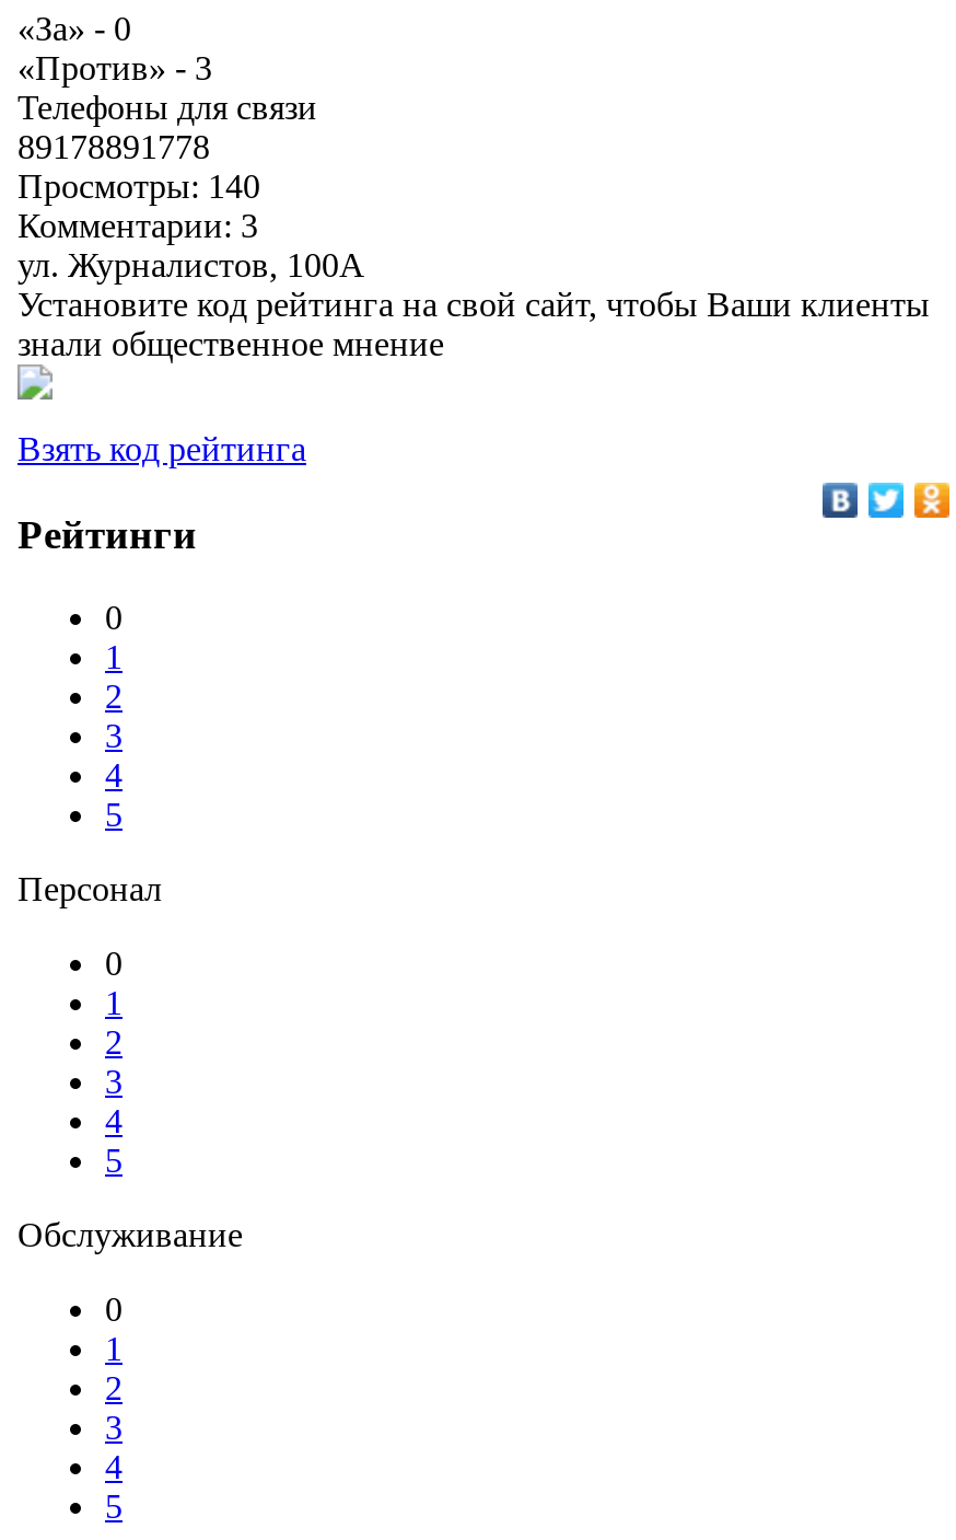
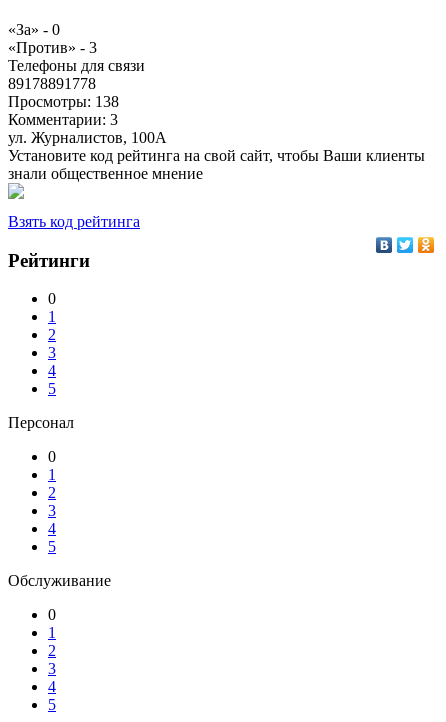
- Просмотры: 140
+ Просмотры: 138
